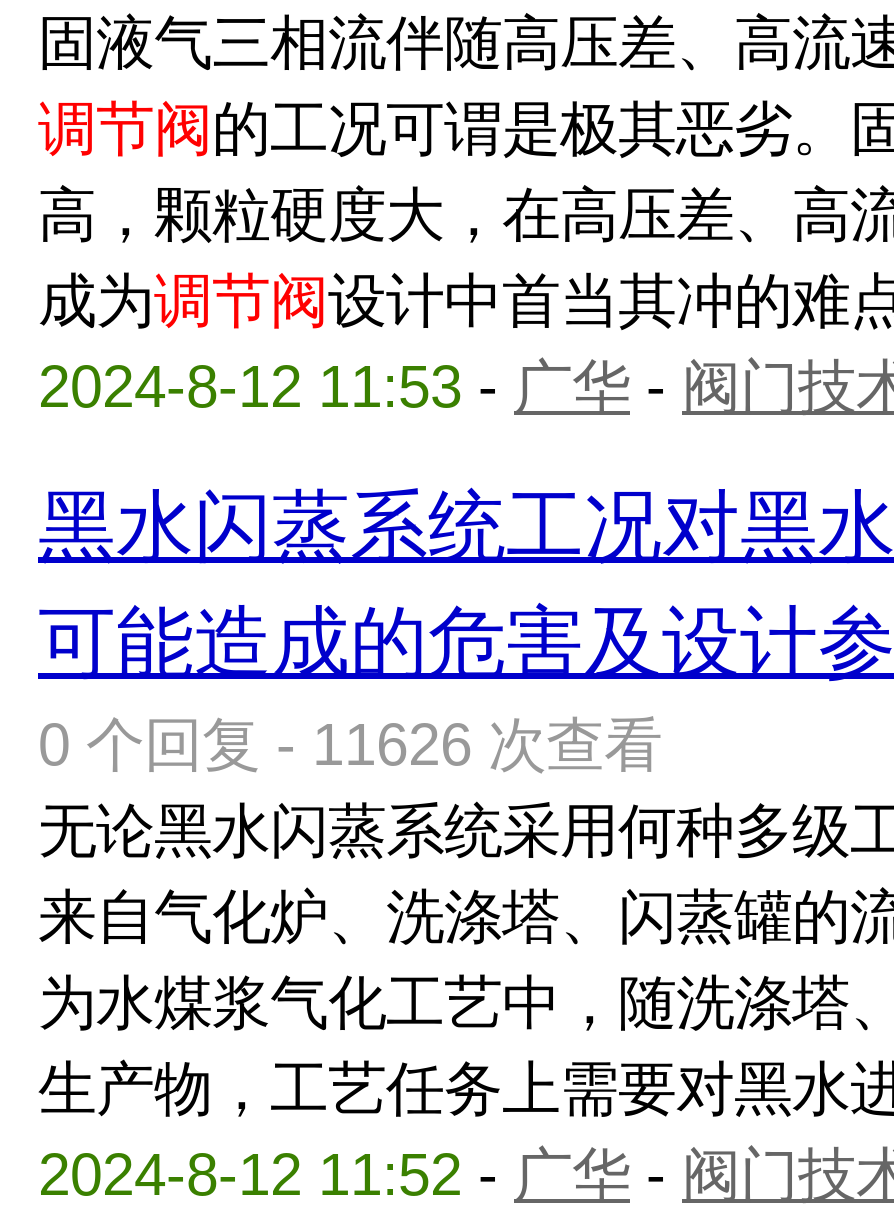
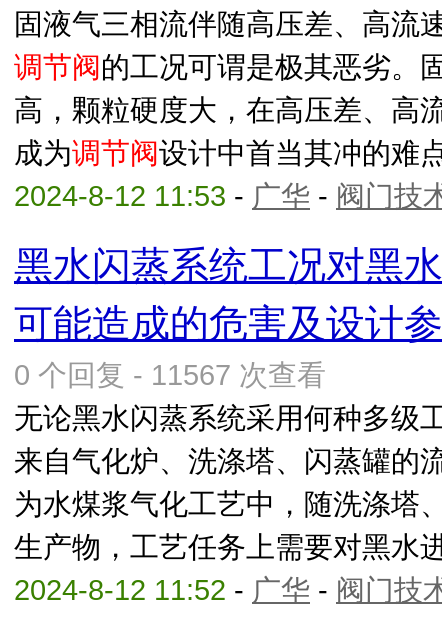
- 0 个回复 - 11626 次查看
+ 0 个回复 - 11567 次查看
